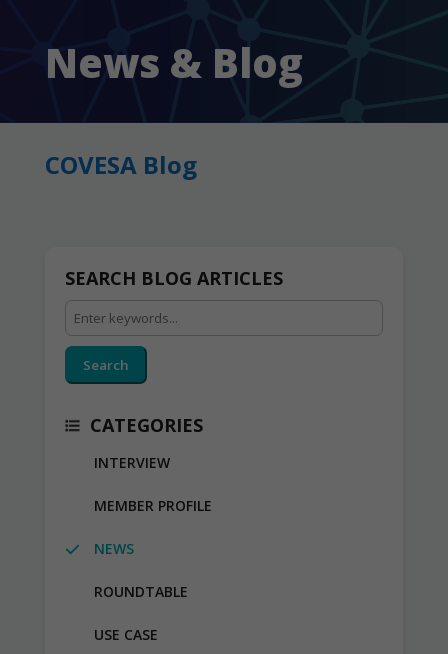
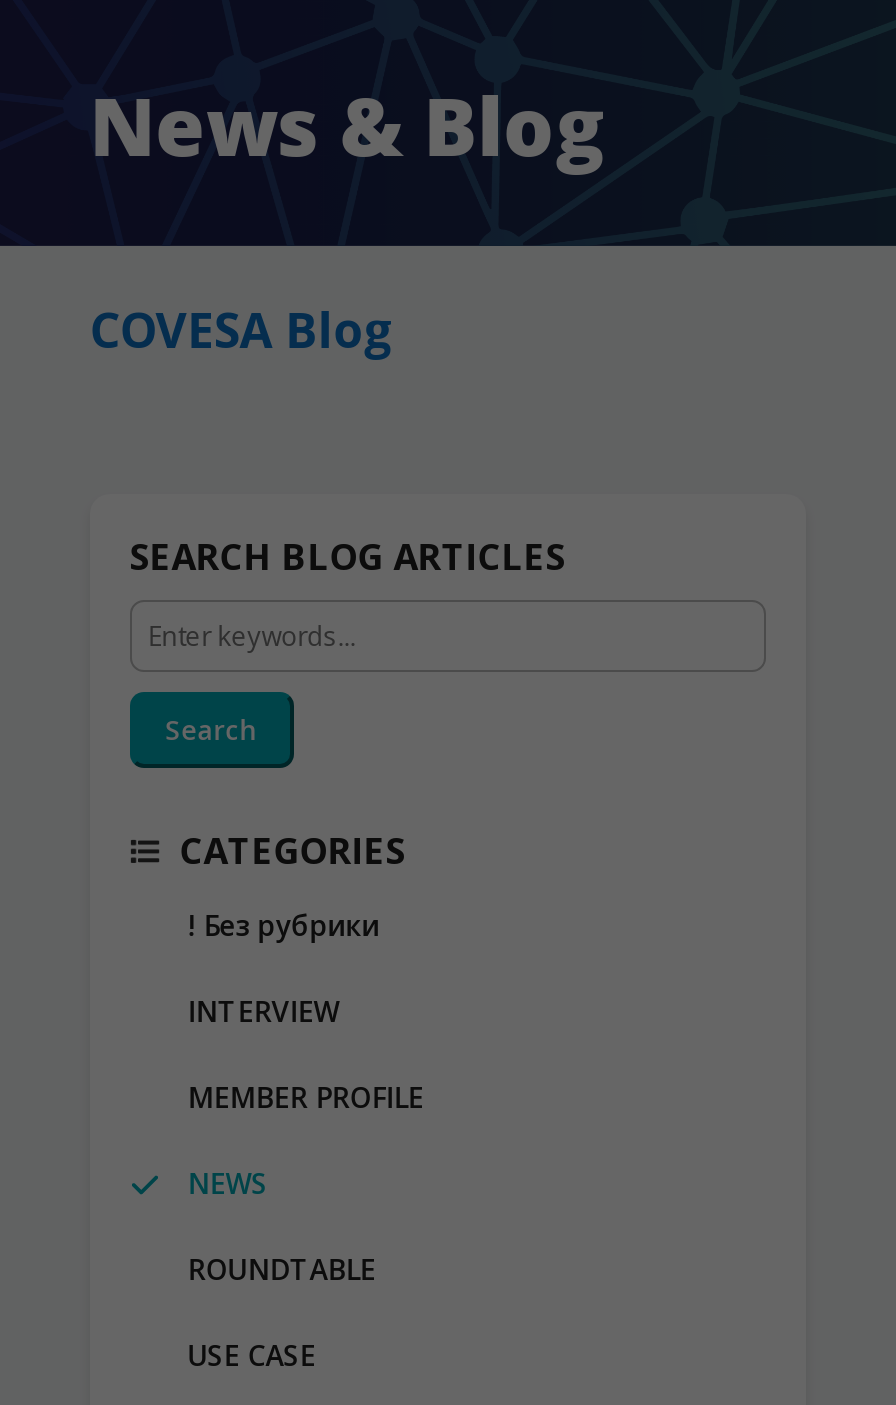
+ ! Без рубрики
